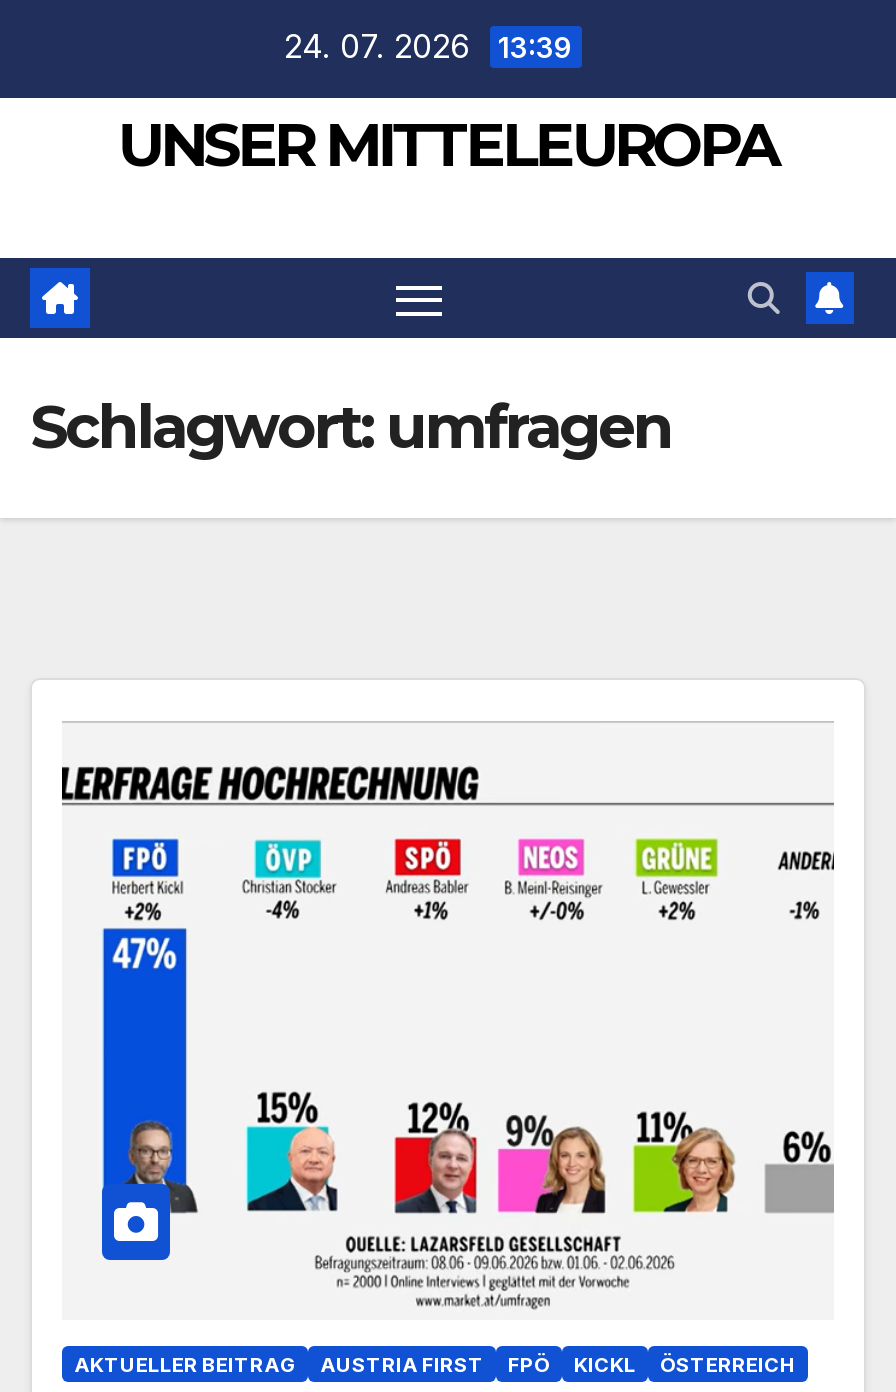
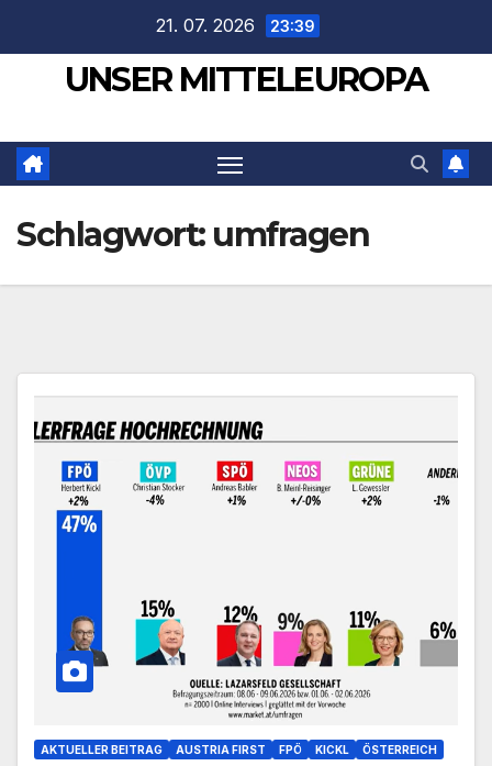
- 24. 07. 2026 13:39
+ 21. 07. 2026 23:39
